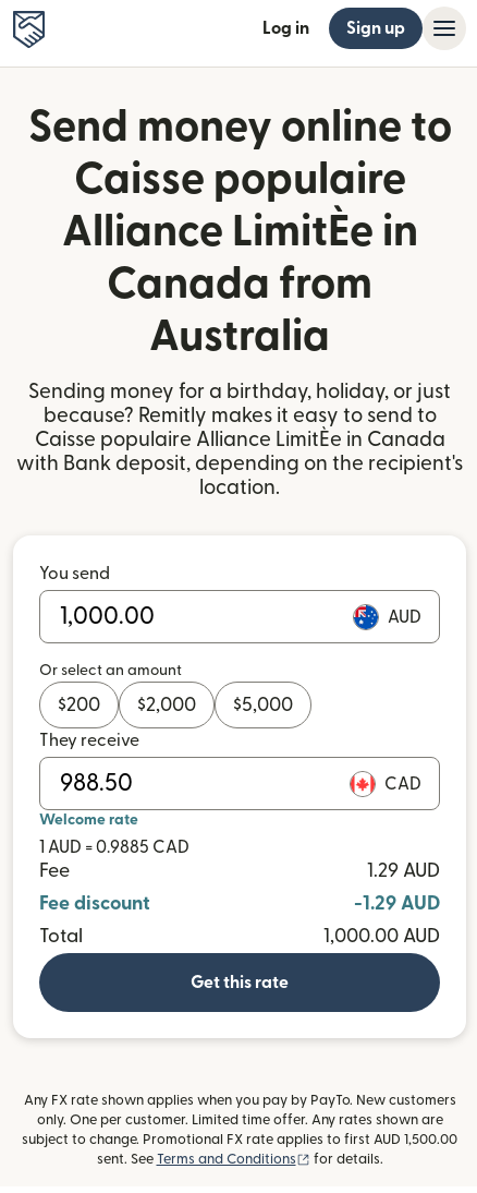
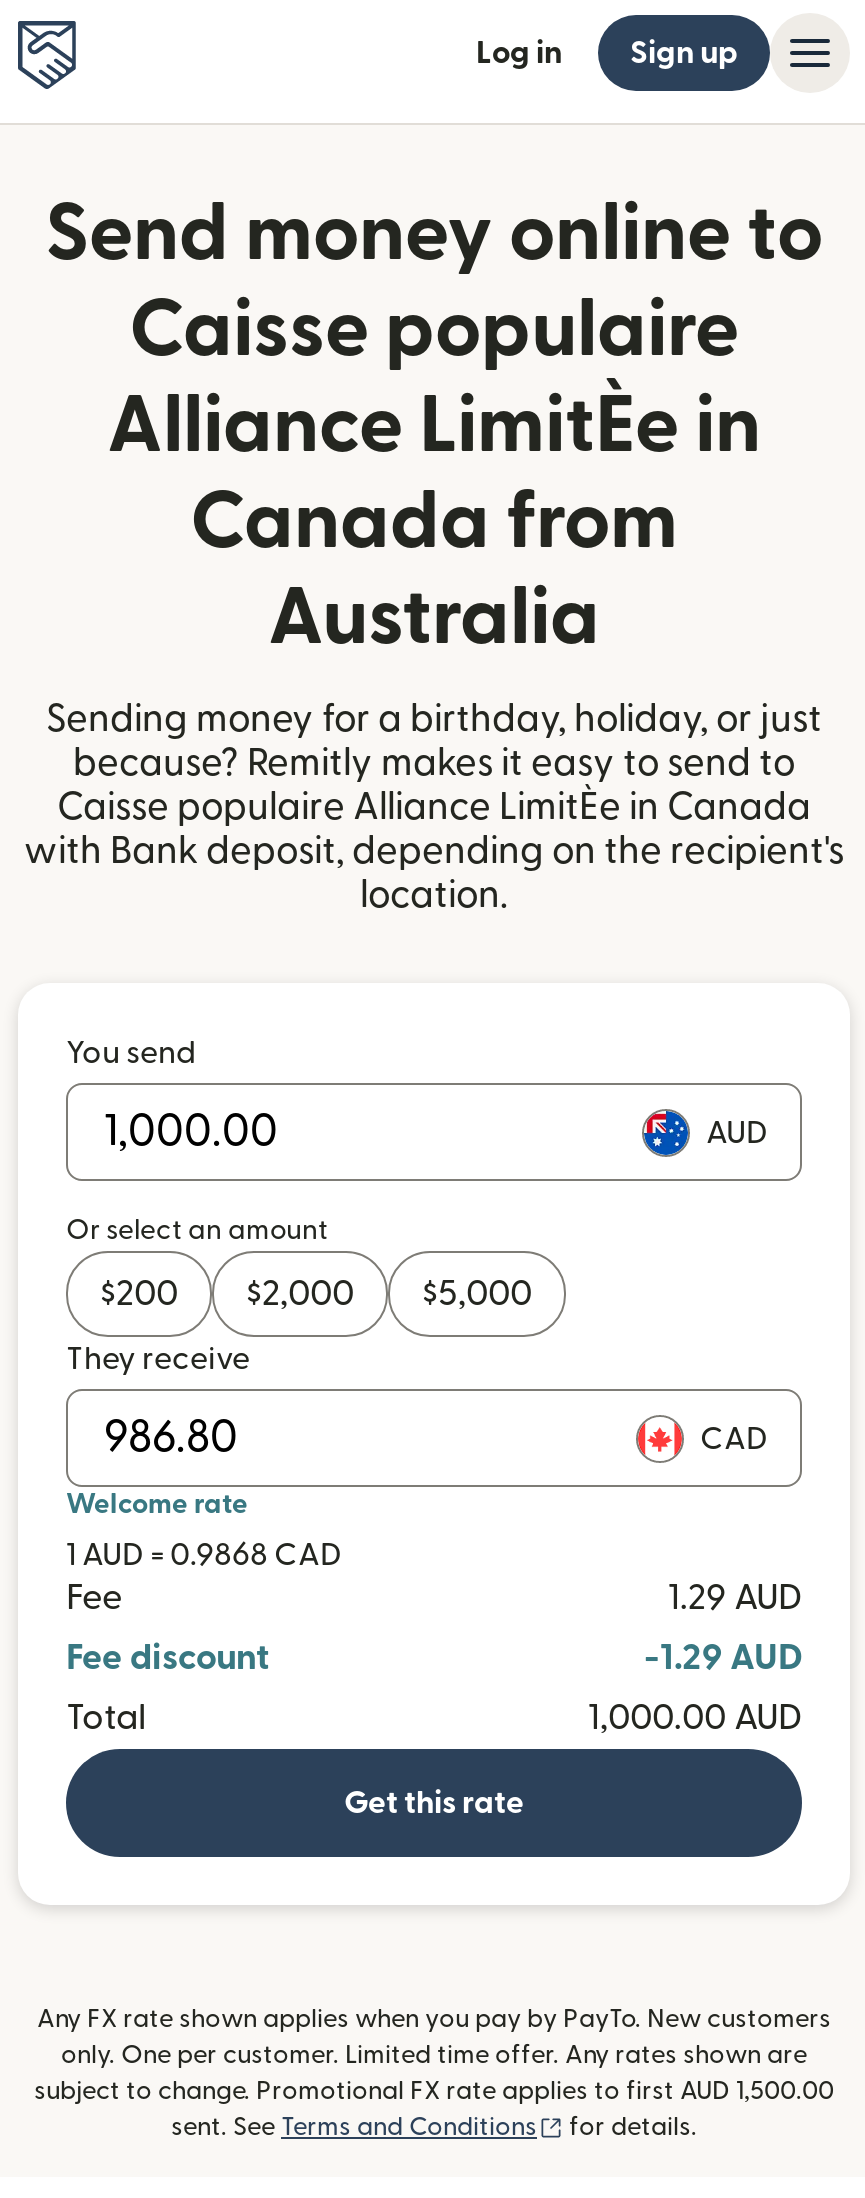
- 1 AUD = 0.9885 CAD
+ 1 AUD = 0.9868 CAD
